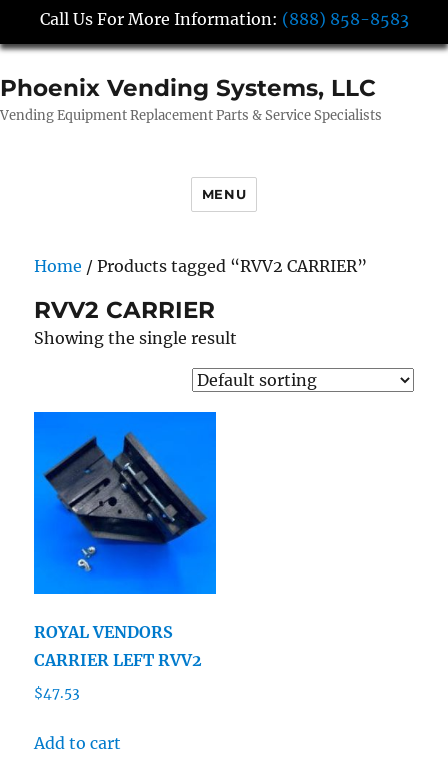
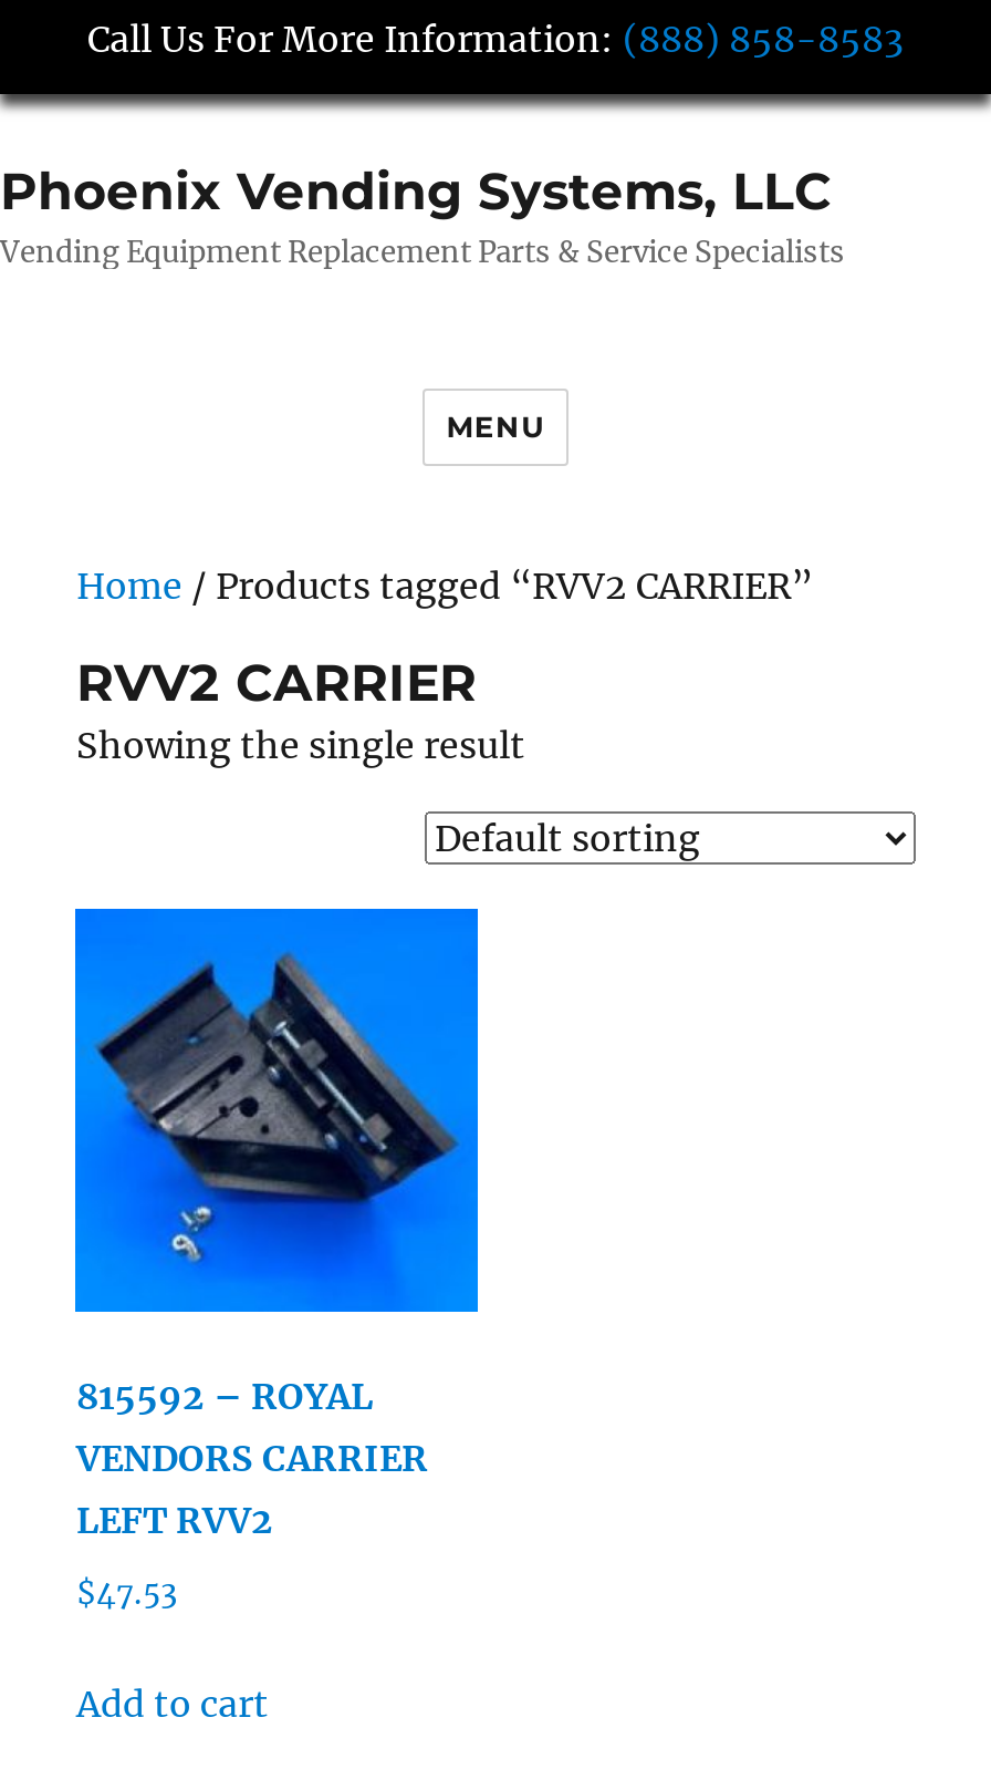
- ROYAL VENDORS
- CARRIER LEFT RVV2
+ 815592 – ROYAL
+ VENDORS CARRIER
+ LEFT RVV2
